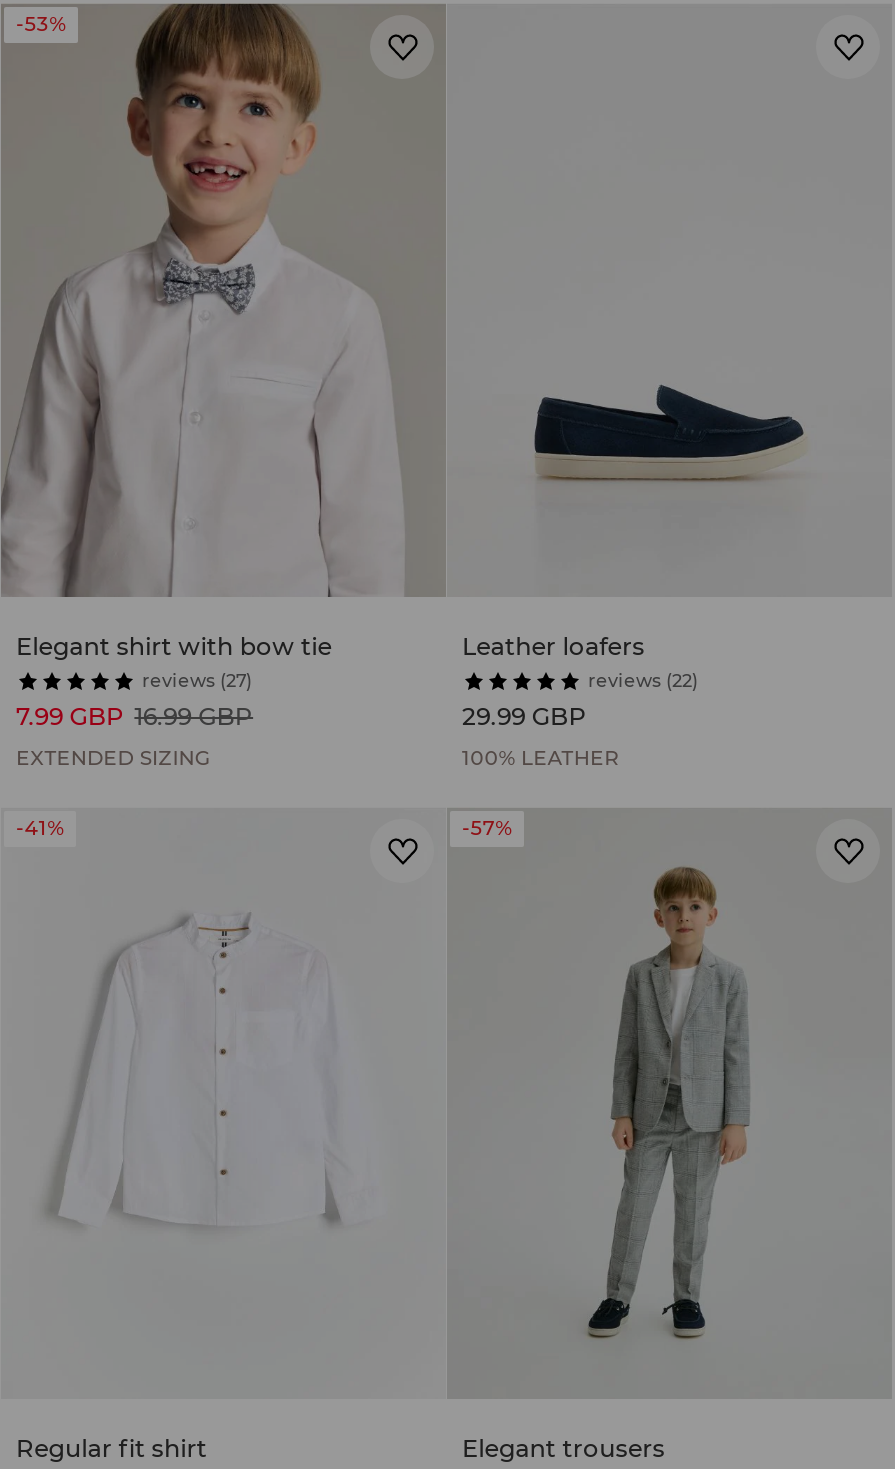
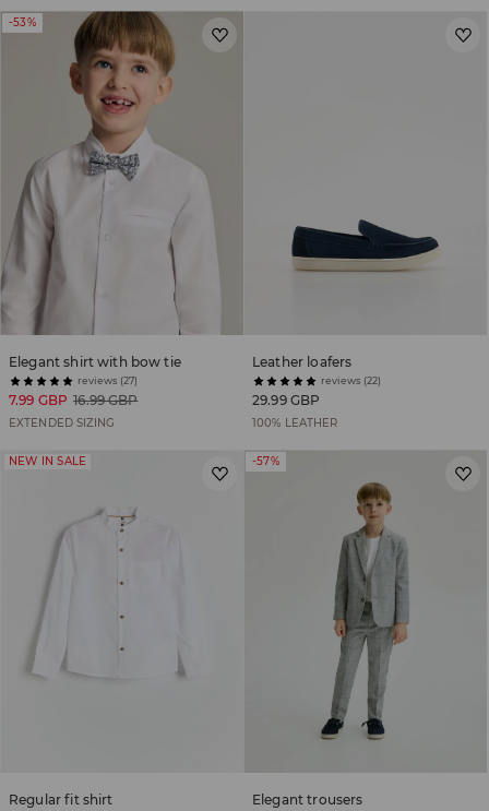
- -41%
+ NEW IN SALE
